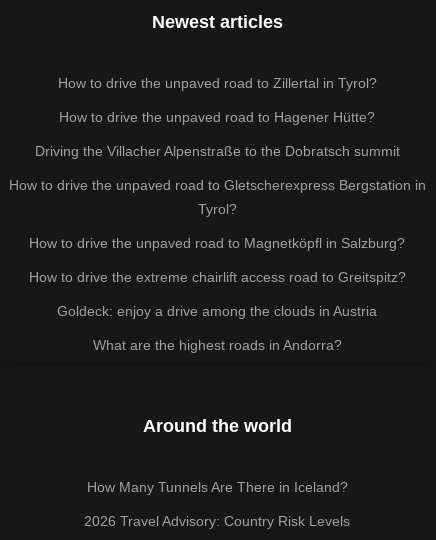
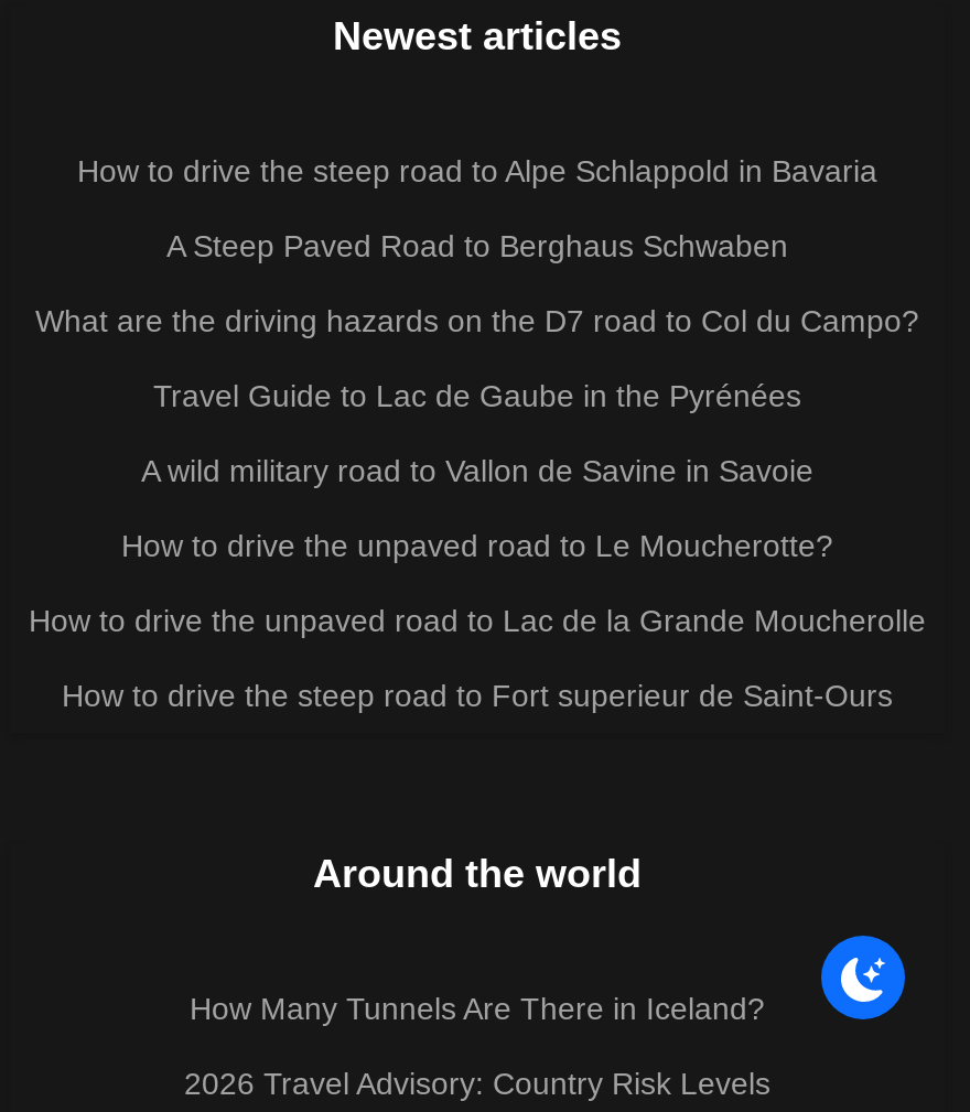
- How to drive the unpaved road to Zillertal in Tyrol?
- How to drive the unpaved road to Hagener Hütte?
- Driving the Villacher Alpenstraße to the Dobratsch summit
- How to drive the unpaved road to Gletscherexpress Bergstation in
- Tyrol?
- How to drive the unpaved road to Magnetköpfl in Salzburg?
- How to drive the extreme chairlift access road to Greitspitz?
- Goldeck: enjoy a drive among the clouds in Austria
- What are the highest roads in Andorra?
+ How to drive the steep road to Alpe Schlappold in Bavaria
+ A Steep Paved Road to Berghaus Schwaben
+ What are the driving hazards on the D7 road to Col du Campo?
+ Travel Guide to Lac de Gaube in the Pyrénées
+ A wild military road to Vallon de Savine in Savoie
+ How to drive the unpaved road to Le Moucherotte?
+ How to drive the unpaved road to Lac de la Grande Moucherolle
+ How to drive the steep road to Fort superieur de Saint-Ours

+ [image]
